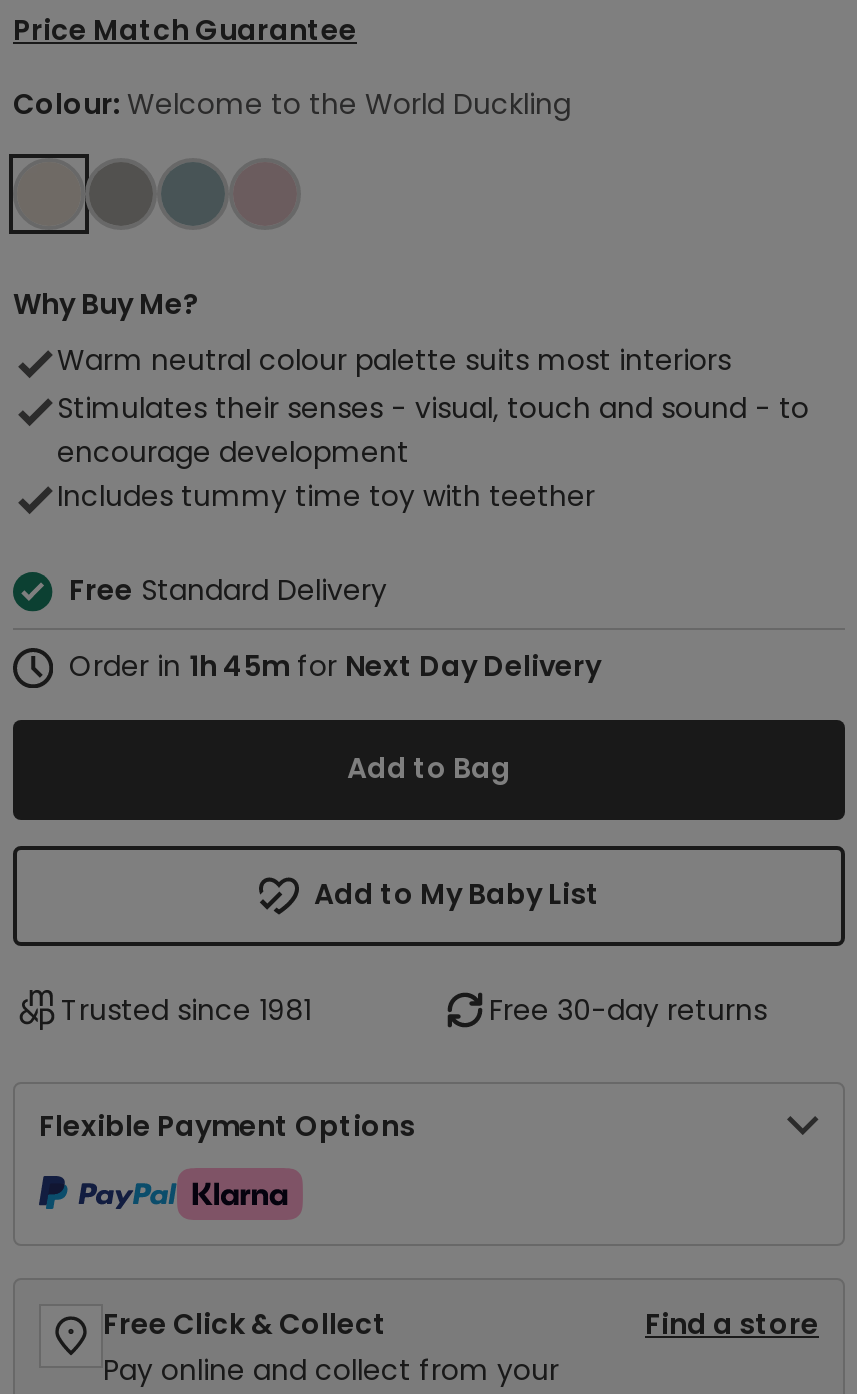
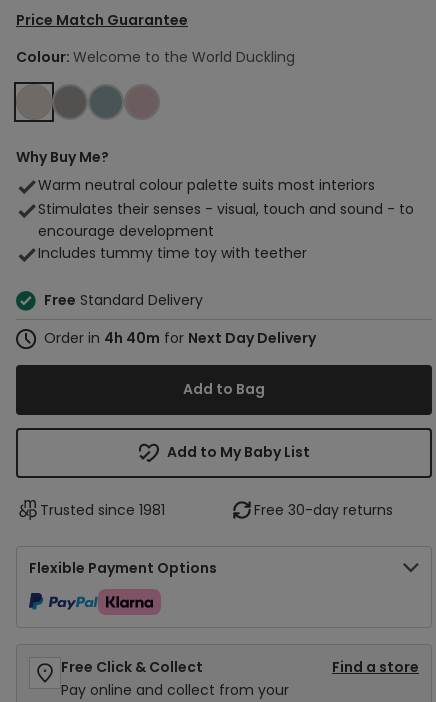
- Order in 1h 45m for Next Day Delivery
+ Order in 4h 40m for Next Day Delivery
